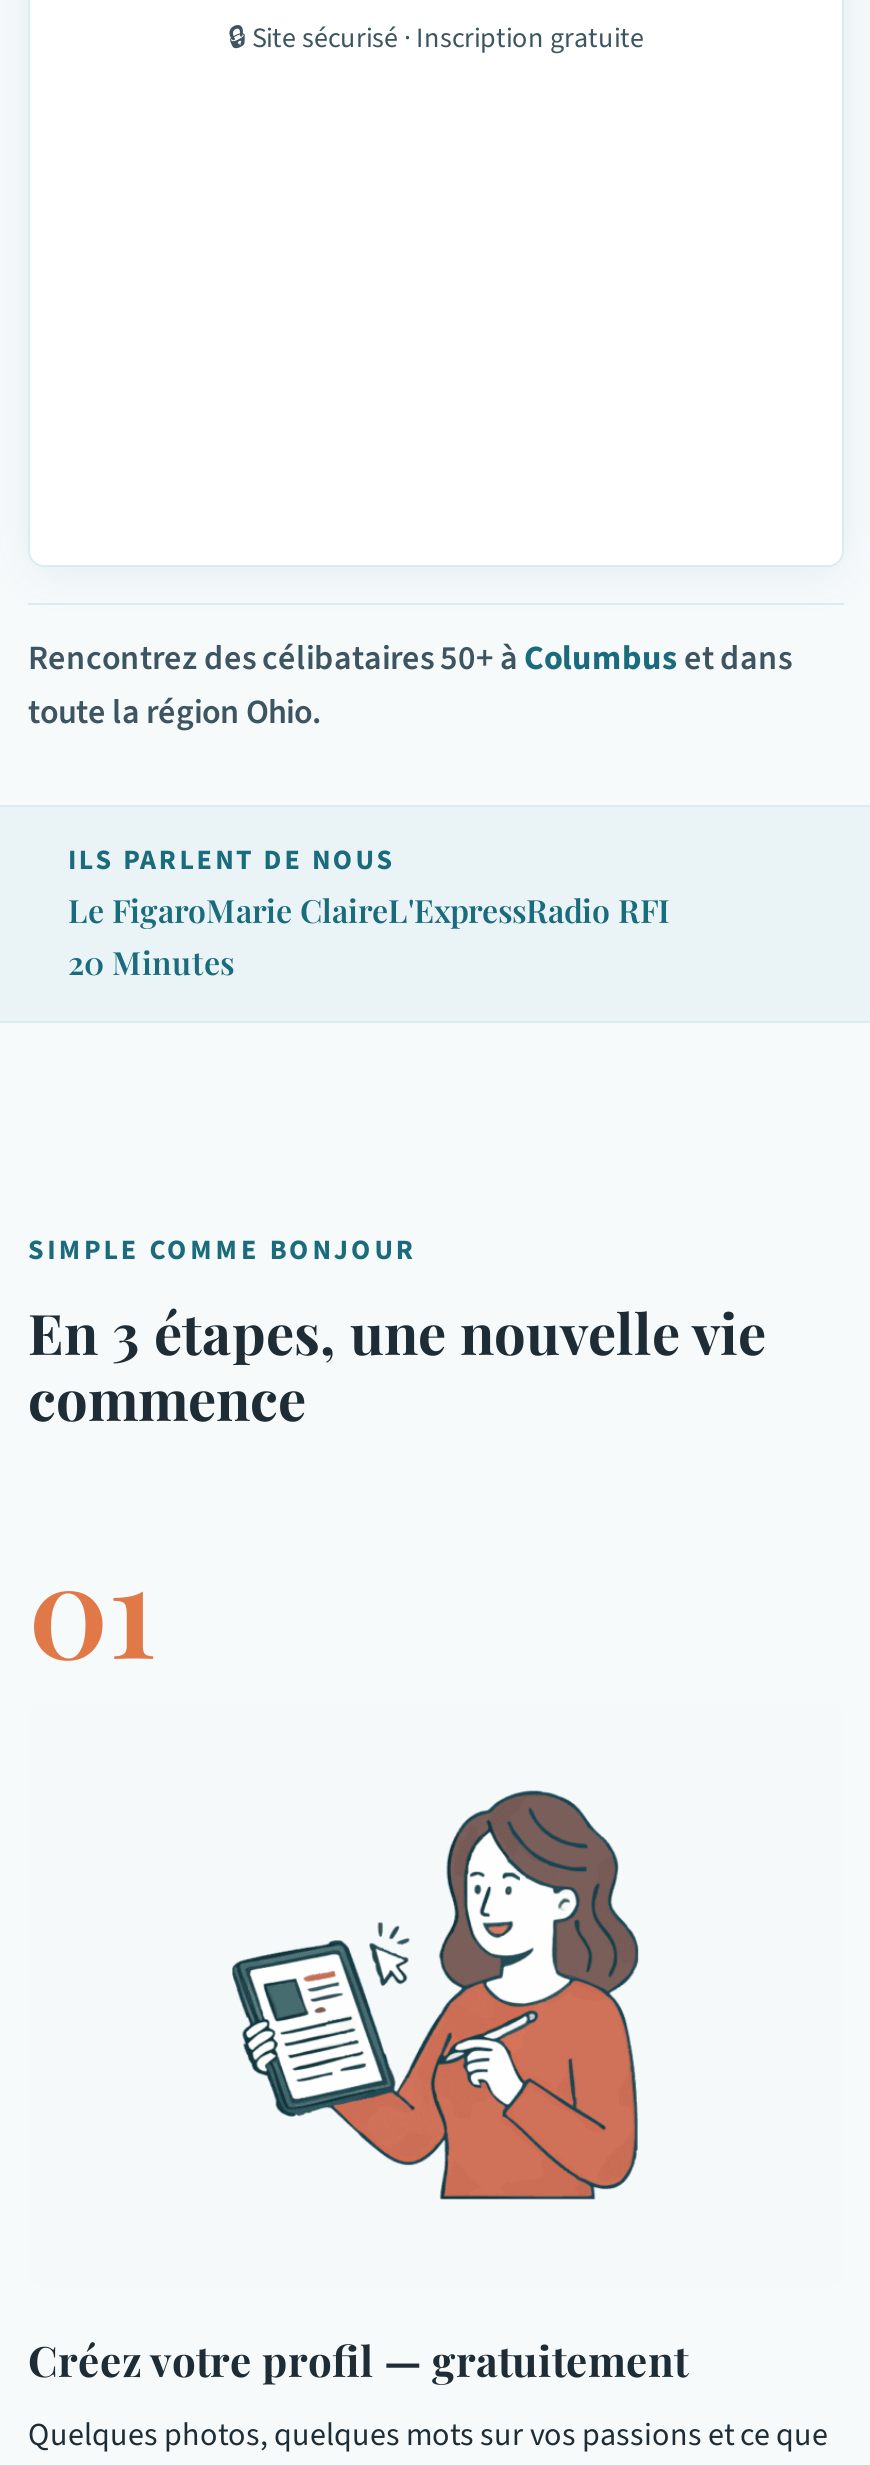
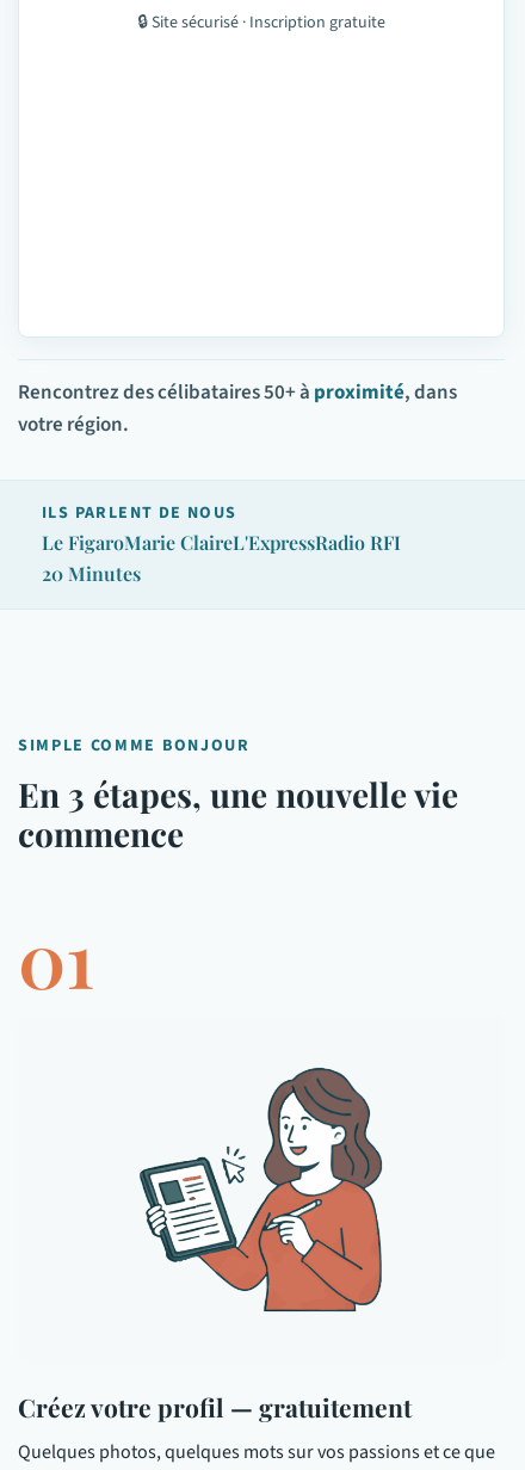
- Rencontrez des célibataires 50+ à Columbus et dans
- toute la région Ohio.
+ Rencontrez des célibataires 50+ à proximité, dans
+ votre région.
